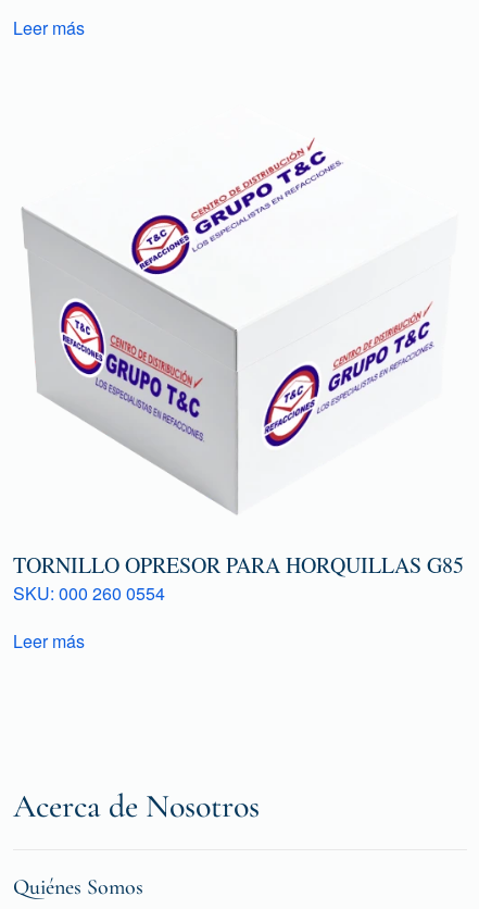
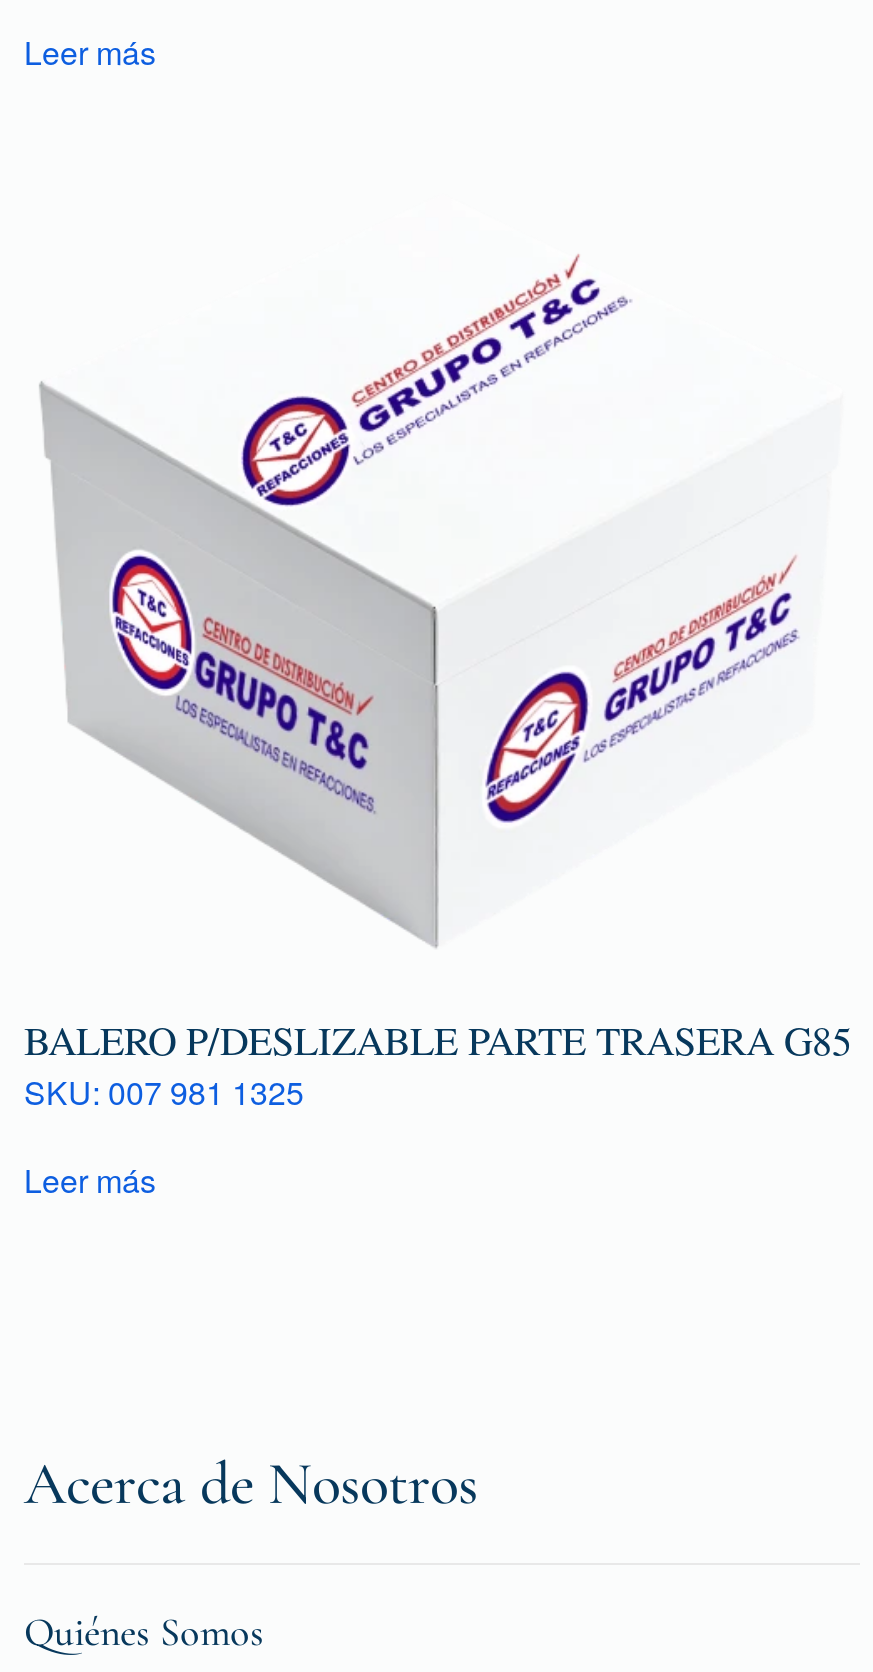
- TORNILLO OPRESOR PARA HORQUILLAS G85
+ BALERO P/DESLIZABLE PARTE TRASERA G85

- SKU: 000 260 0554
+ SKU: 007 981 1325
